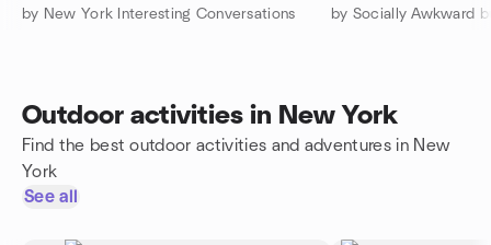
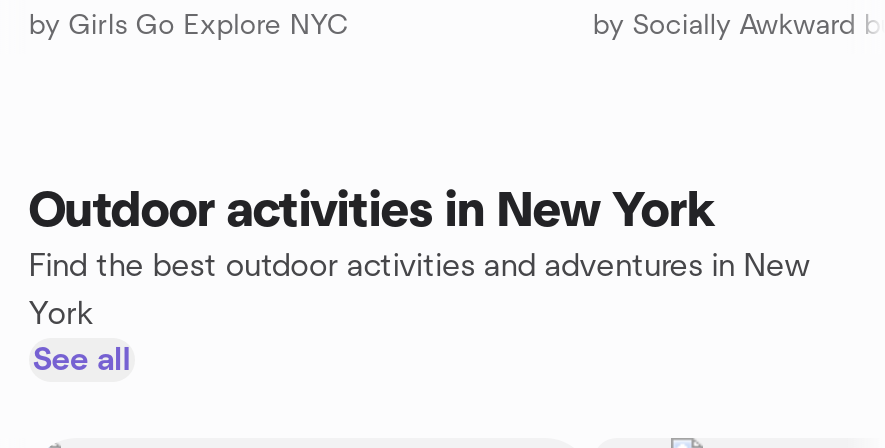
- by New York Interesting Conversations
+ by Girls Go Explore NYC
